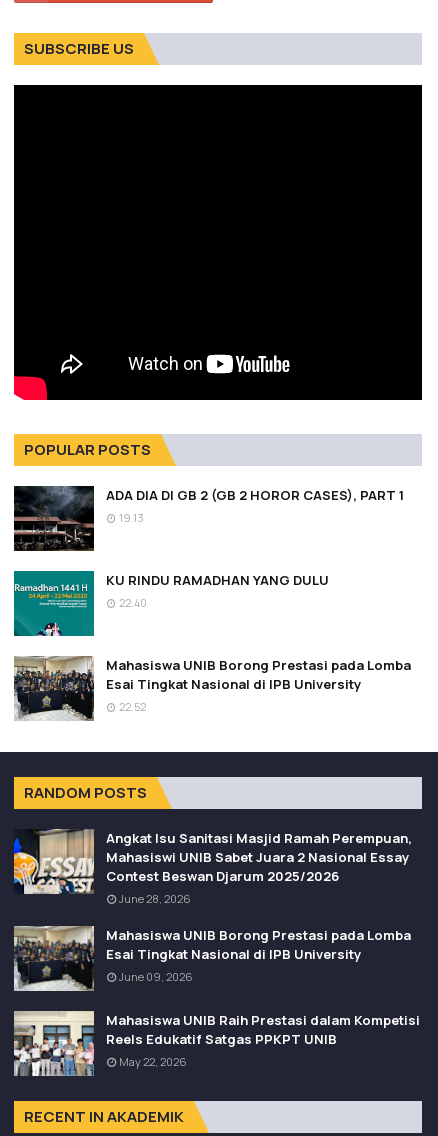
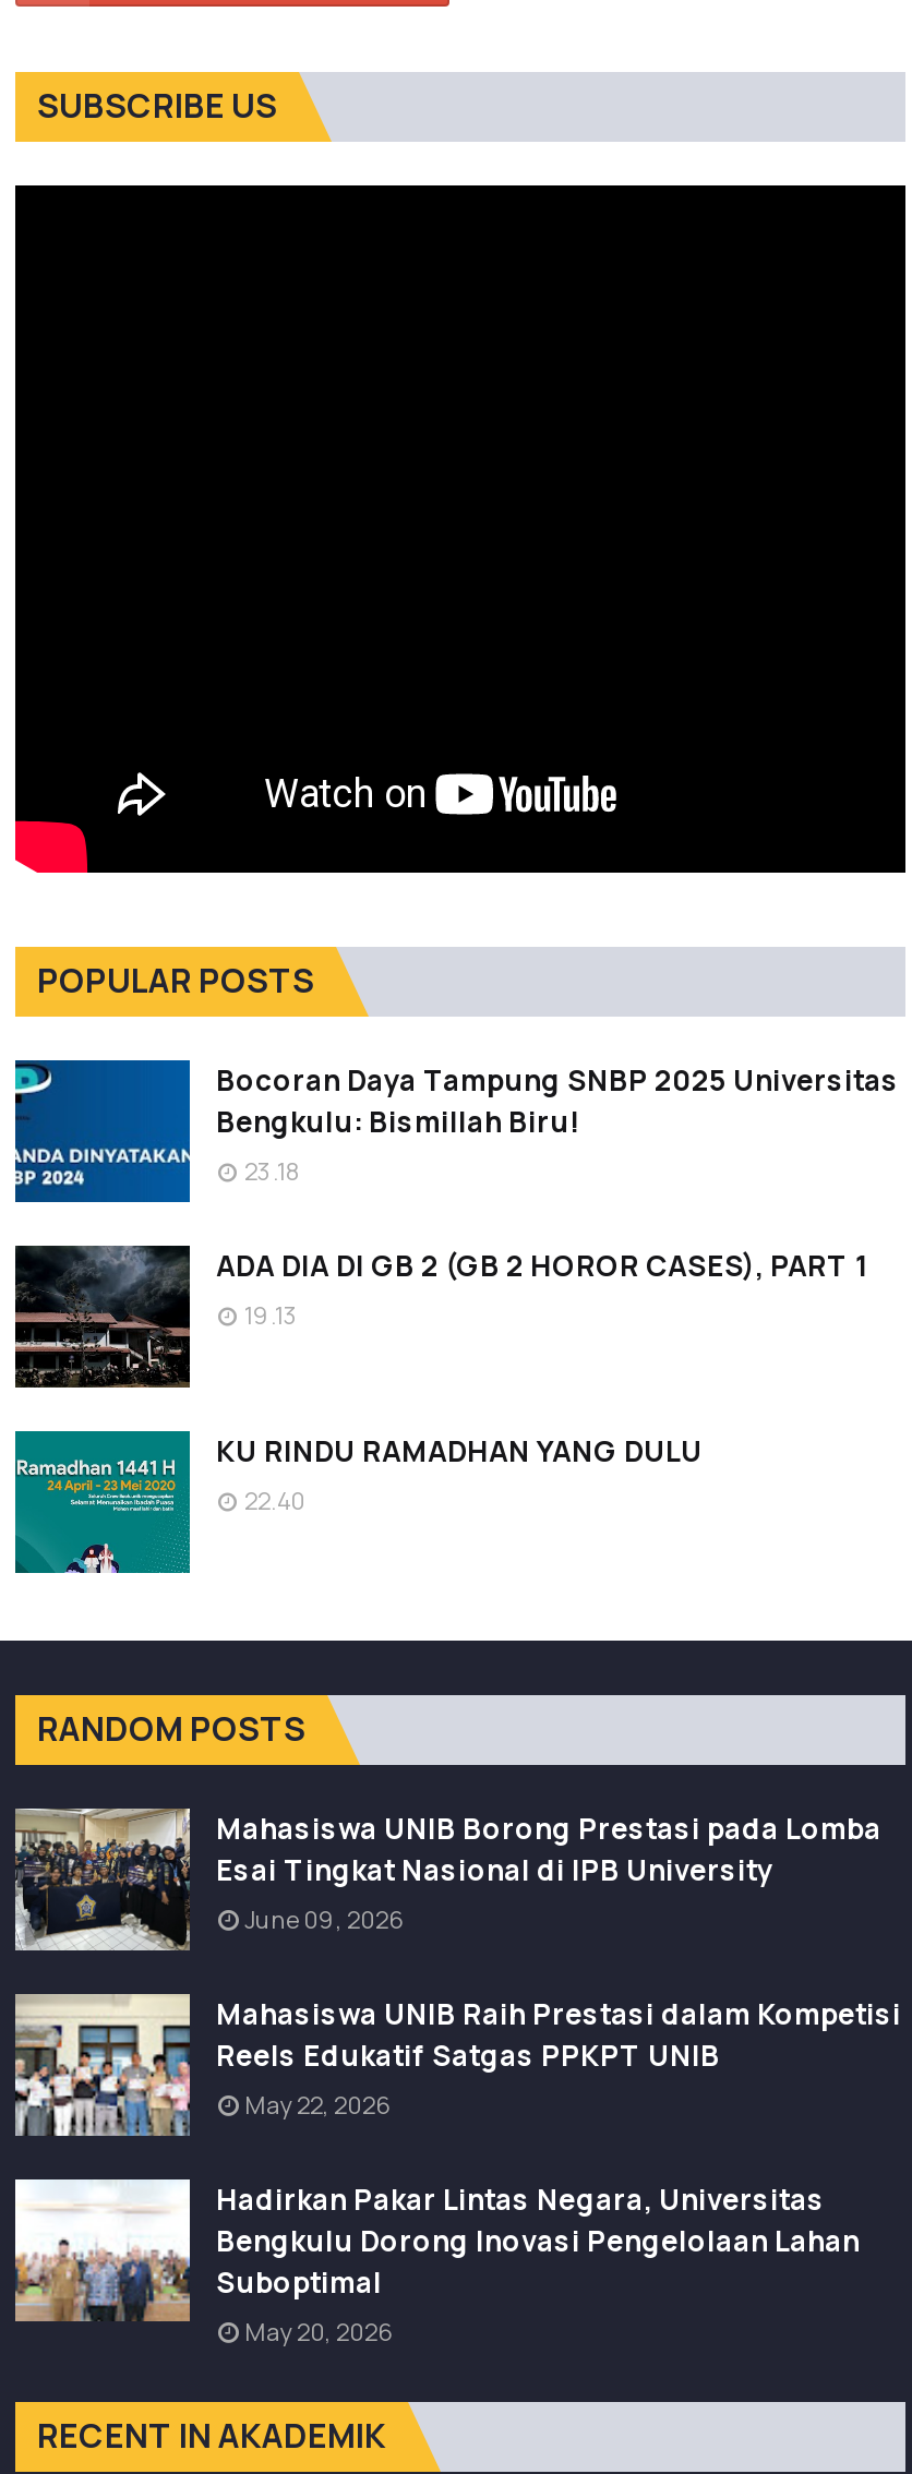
+ [image]
+ Bocoran Daya Tampung SNBP 2025 Universitas
+ Bengkulu: Bismillah Biru!
+ 23.18

moved down: [image] | ADA DIA DI GB 2 (GB 2 HOROR CASES), PART 1 | 19.13 | KU RINDU RAMADHAN YANG DULU | 22.40

- [image]
- Mahasiswa UNIB Borong Prestasi pada Lomba
- Esai Tingkat Nasional di IPB University
- 22.52

- [image]
- Angkat Isu Sanitasi Masjid Ramah Perempuan,
- Mahasiswi UNIB Sabet Juara 2 Nasional Essay
- Contest Beswan Djarum 2025/2026
- June 28, 2026

moved up: [image] | Mahasiswa UNIB Borong Prestasi pada Lomba | Esai Tingkat Nasional di IPB University | June 09, 2026 | Mahasiswa UNIB Raih Prestasi dalam Kompetisi | Reels Edukatif Satgas PPKPT UNIB | May 22, 2026

+ [image]
+ Hadirkan Pakar Lintas Negara, Universitas
+ Bengkulu Dorong Inovasi Pengelolaan Lahan
+ Suboptimal
+ May 20, 2026
